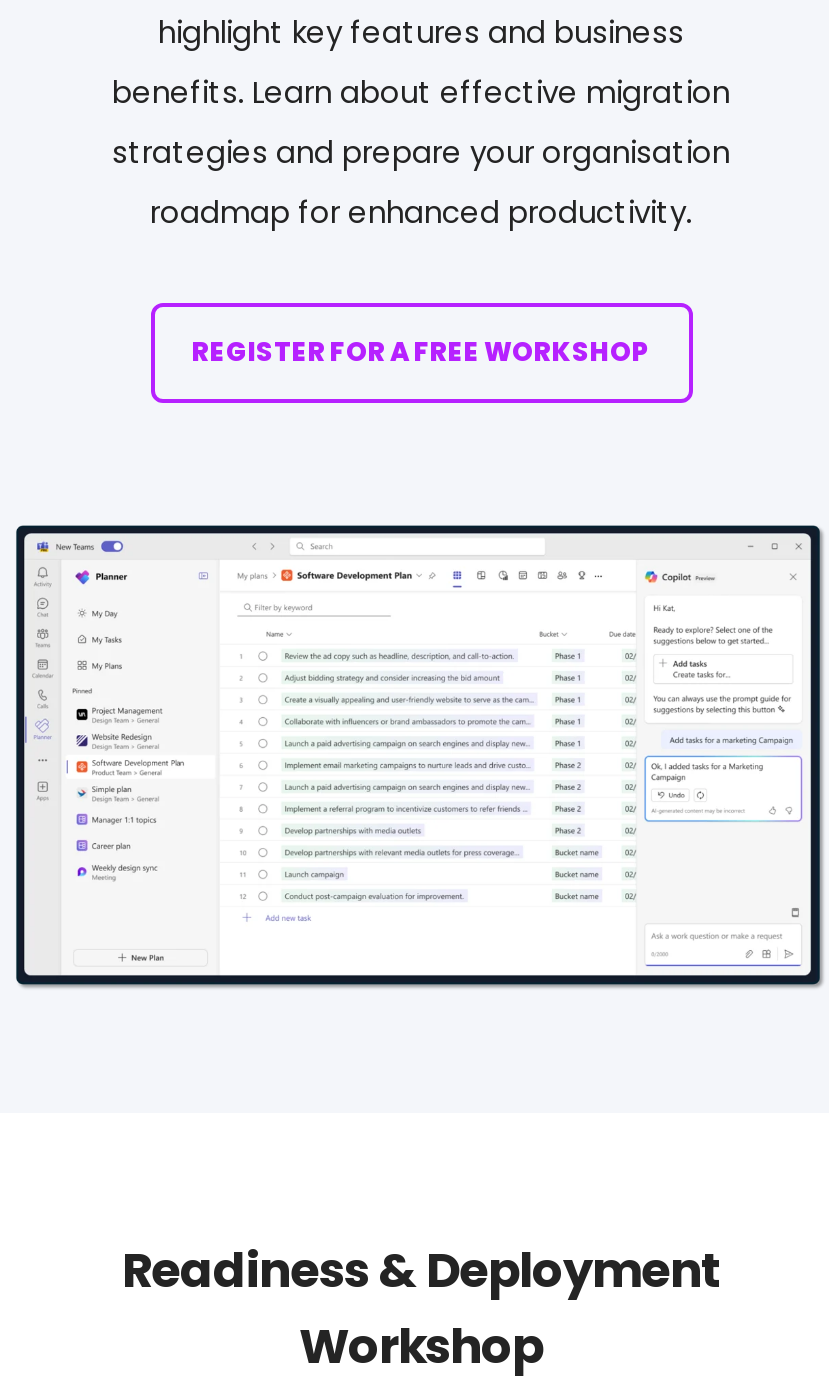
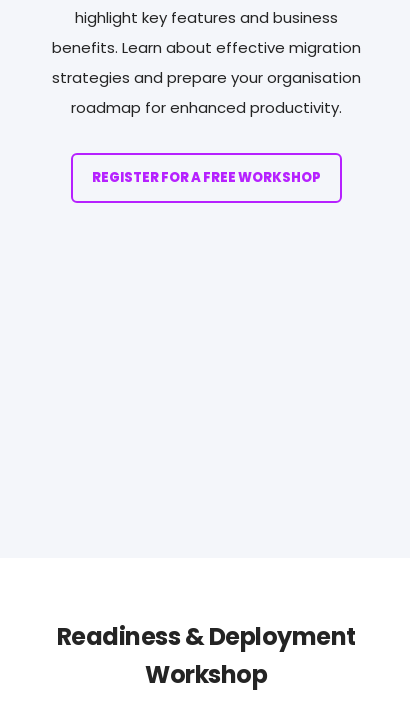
- [image]
